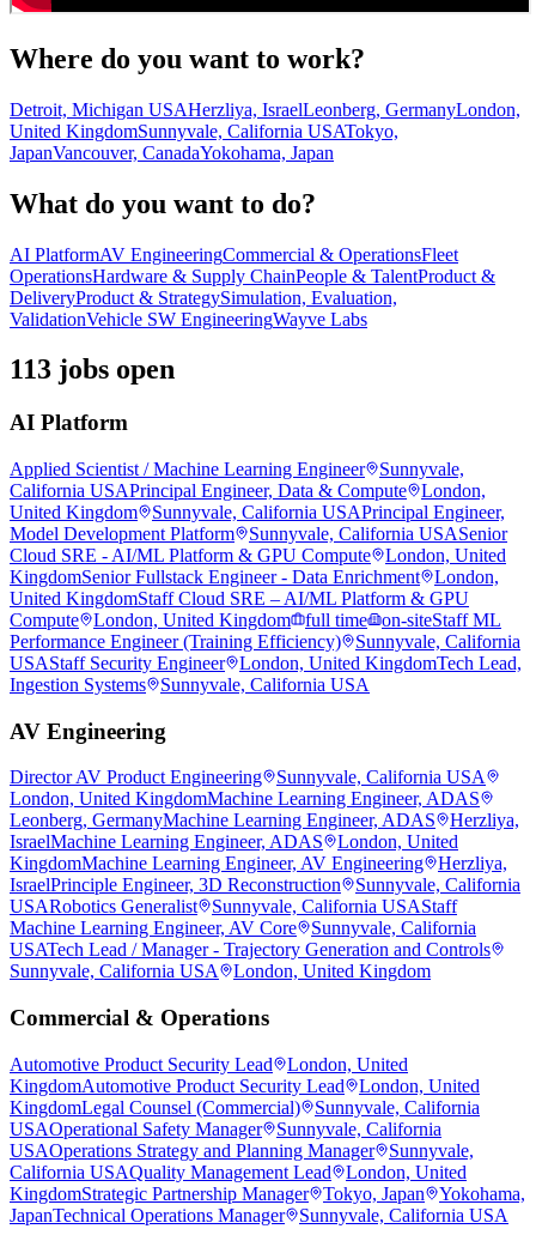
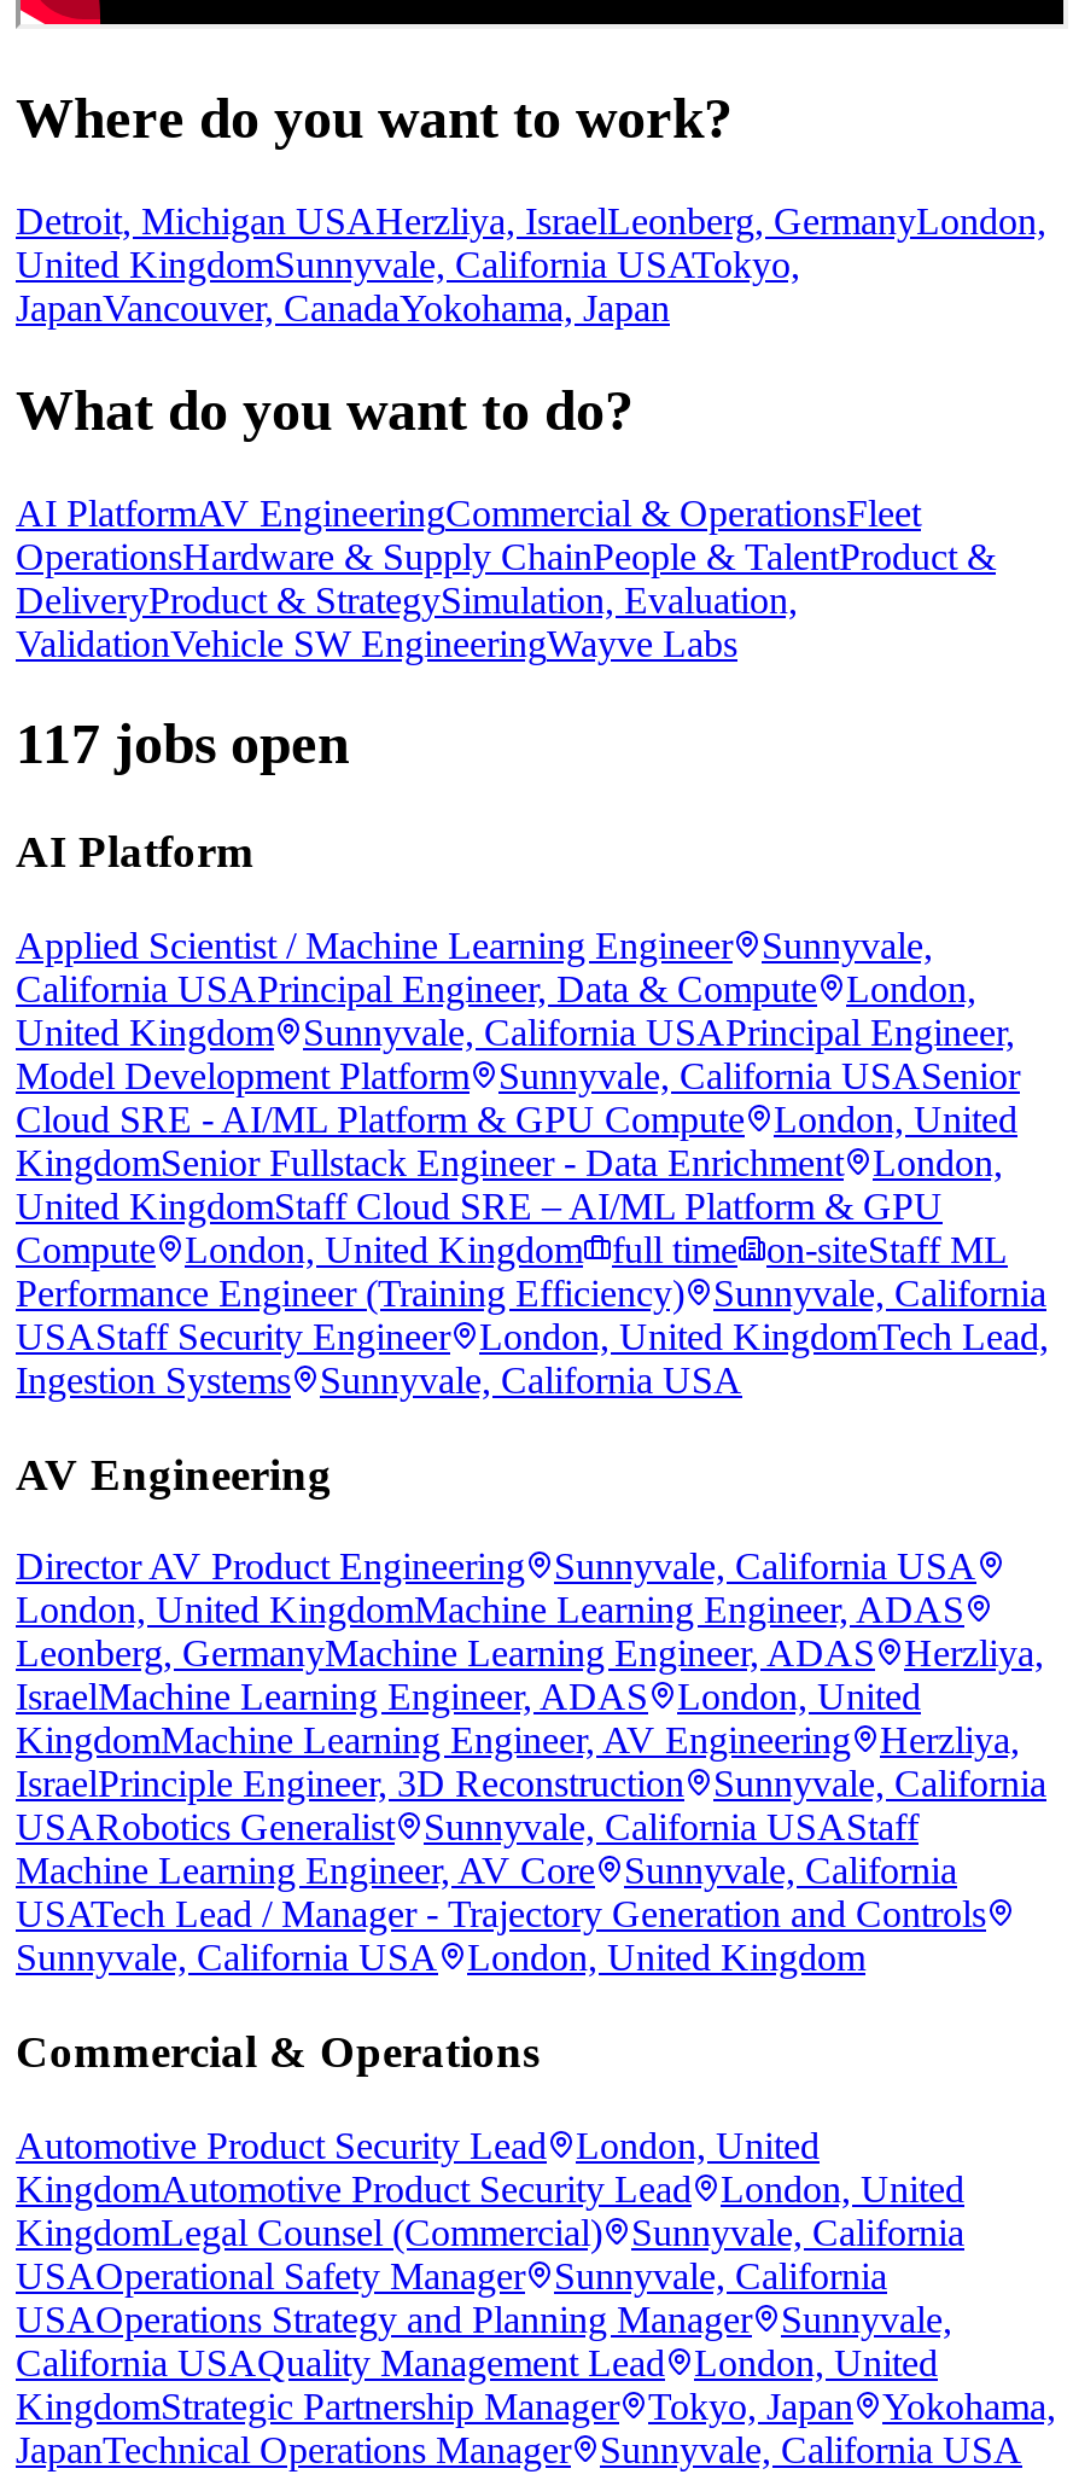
- 113 jobs open
+ 117 jobs open
